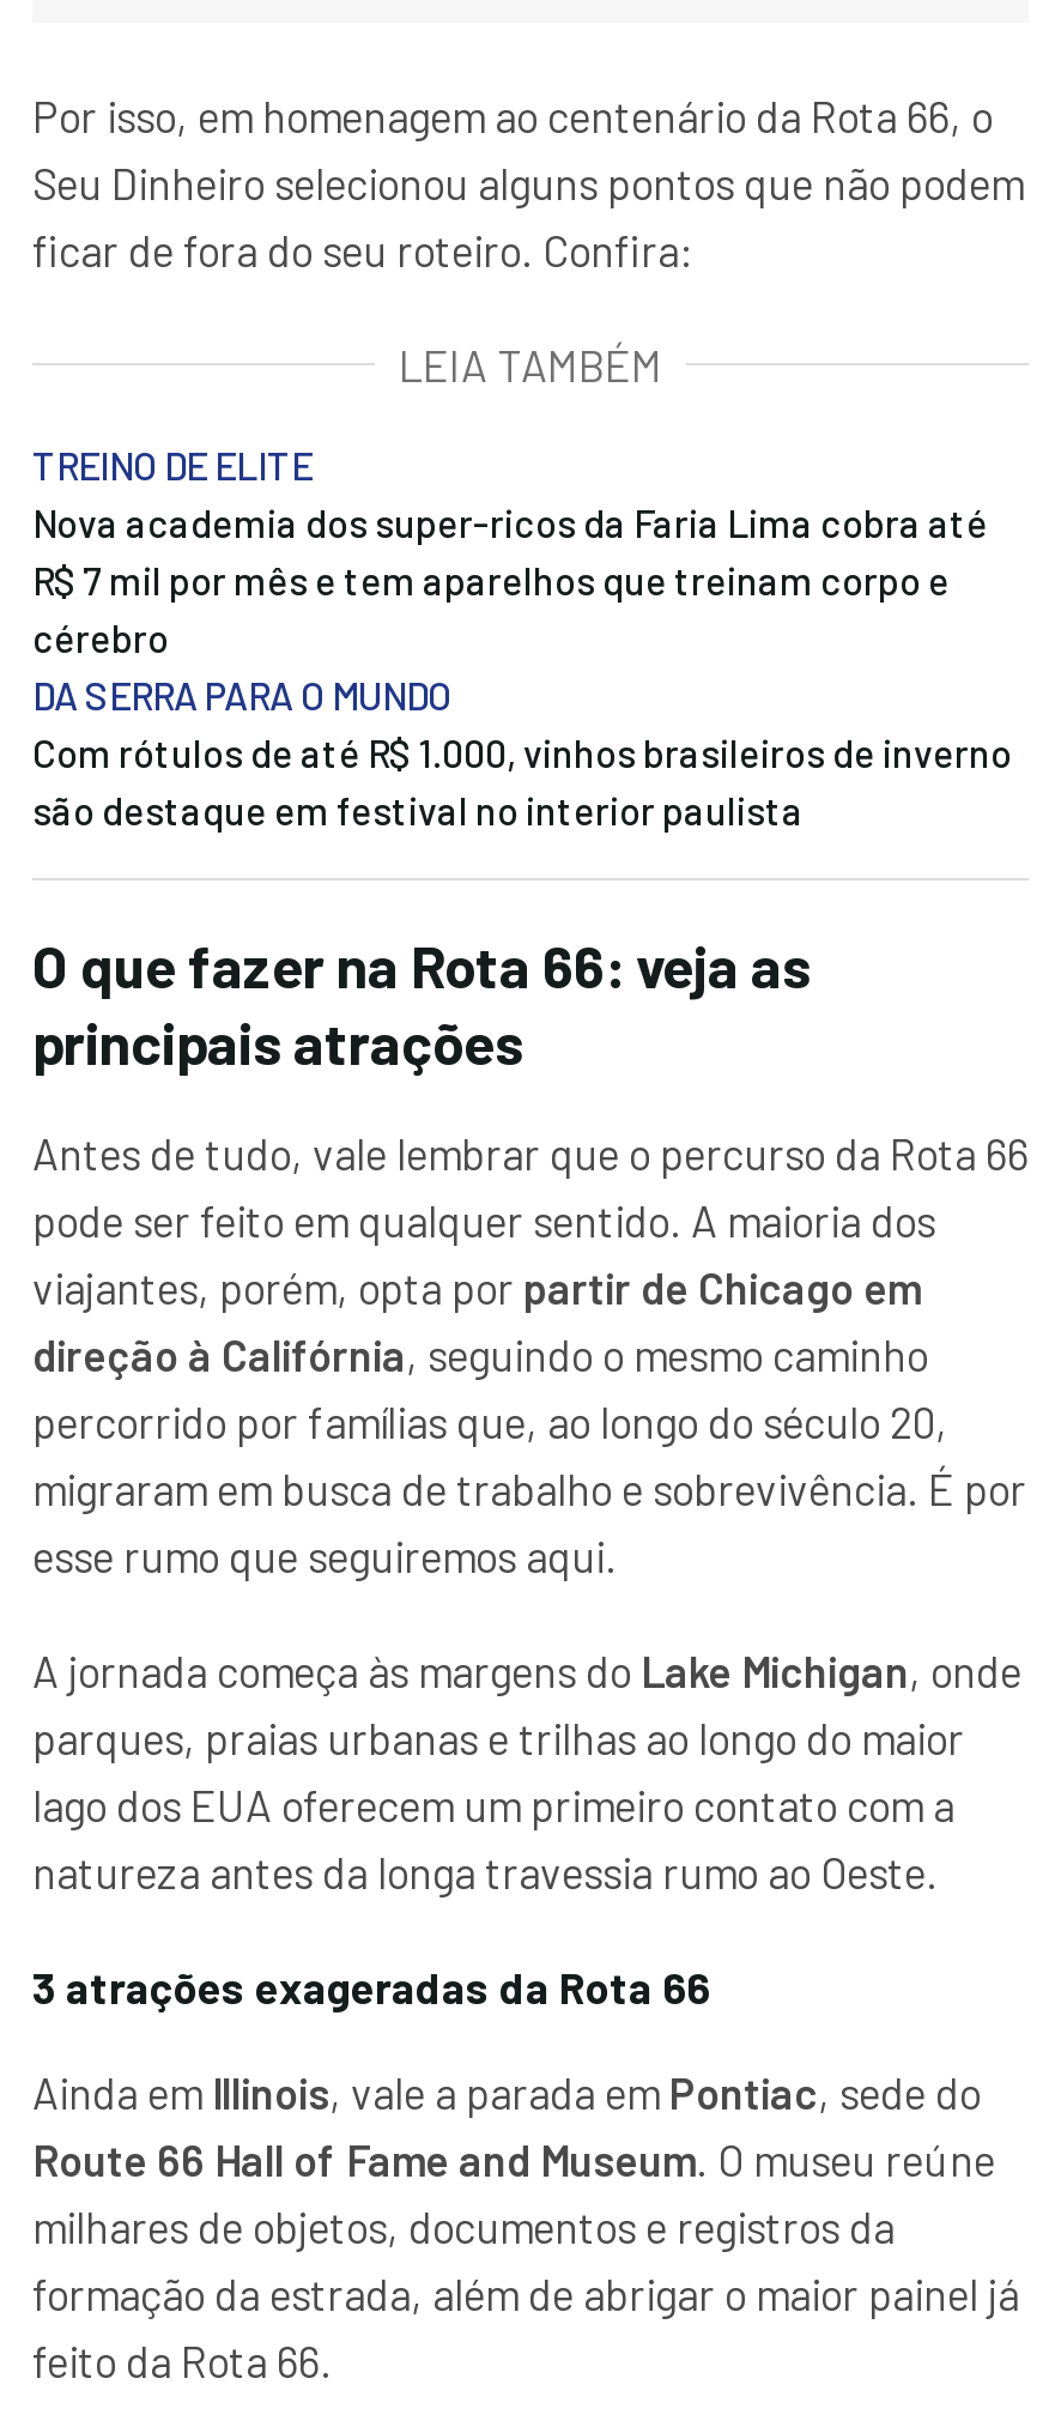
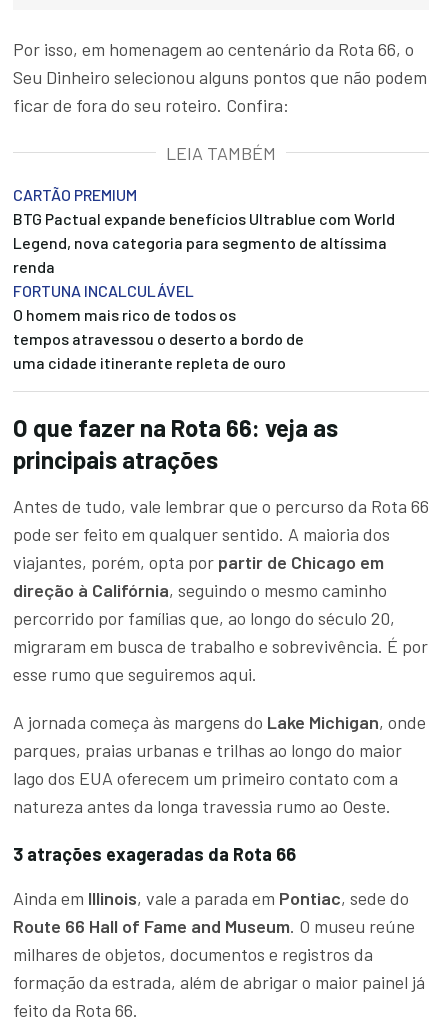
- TREINO DE ELITE
- Nova academia dos super-ricos da Faria Lima cobra até
- R$ 7 mil por mês e tem aparelhos que treinam corpo e
- cérebro
- DA SERRA PARA O MUNDO
- Com rótulos de até R$ 1.000, vinhos brasileiros de inverno
- são destaque em festival no interior paulista
+ CARTÃO PREMIUM
+ BTG Pactual expande benefícios Ultrablue com World
+ Legend, nova categoria para segmento de altíssima
+ renda
+ FORTUNA INCALCULÁVEL
+ O homem mais rico de todos os
+ tempos atravessou o deserto a bordo de
+ uma cidade itinerante repleta de ouro
